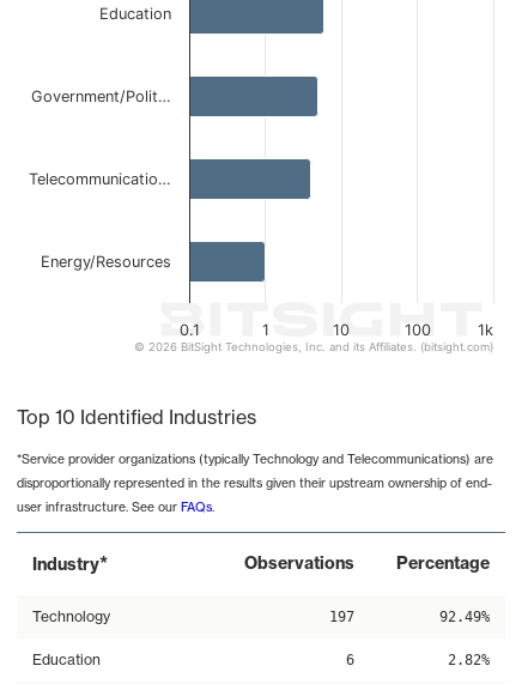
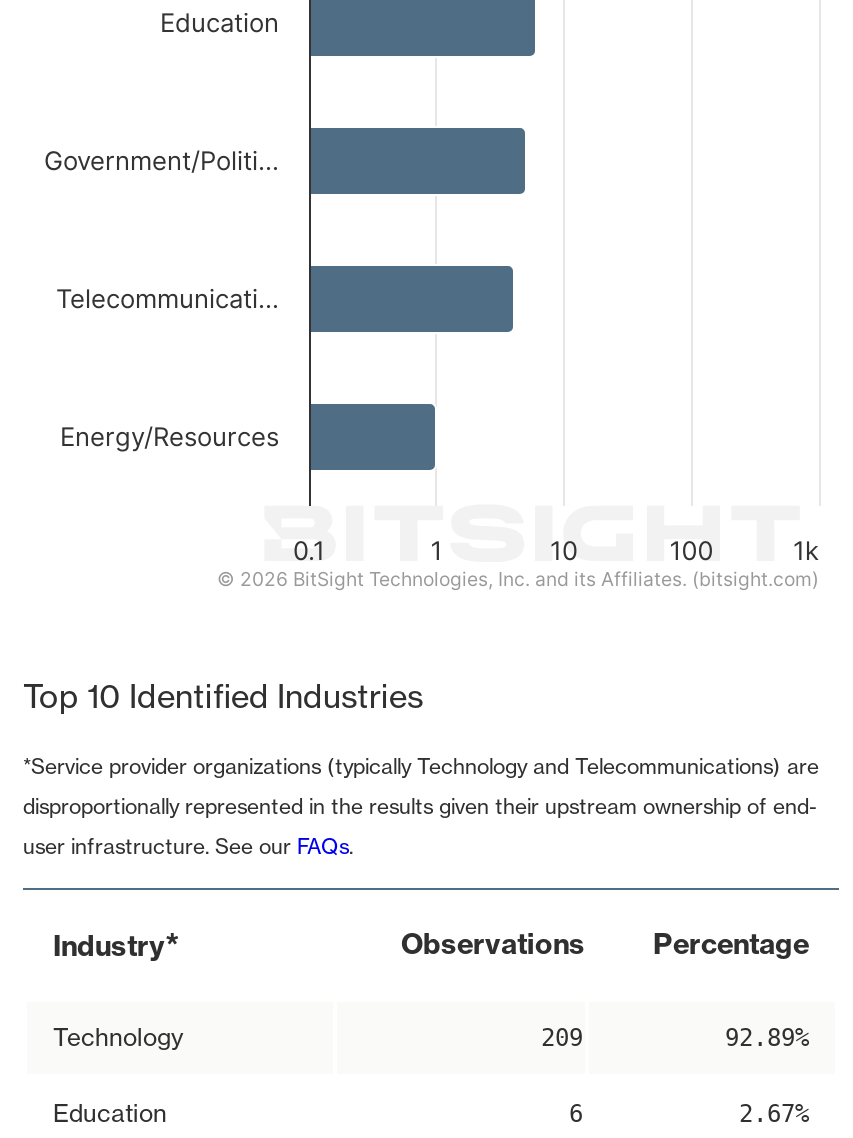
- Government/Polit…
+ Government/Politi…

- Telecommunicatio…
+ Telecommunicati…

- 197
+ 209

- 92.49%
+ 92.89%

- 2.82%
+ 2.67%
